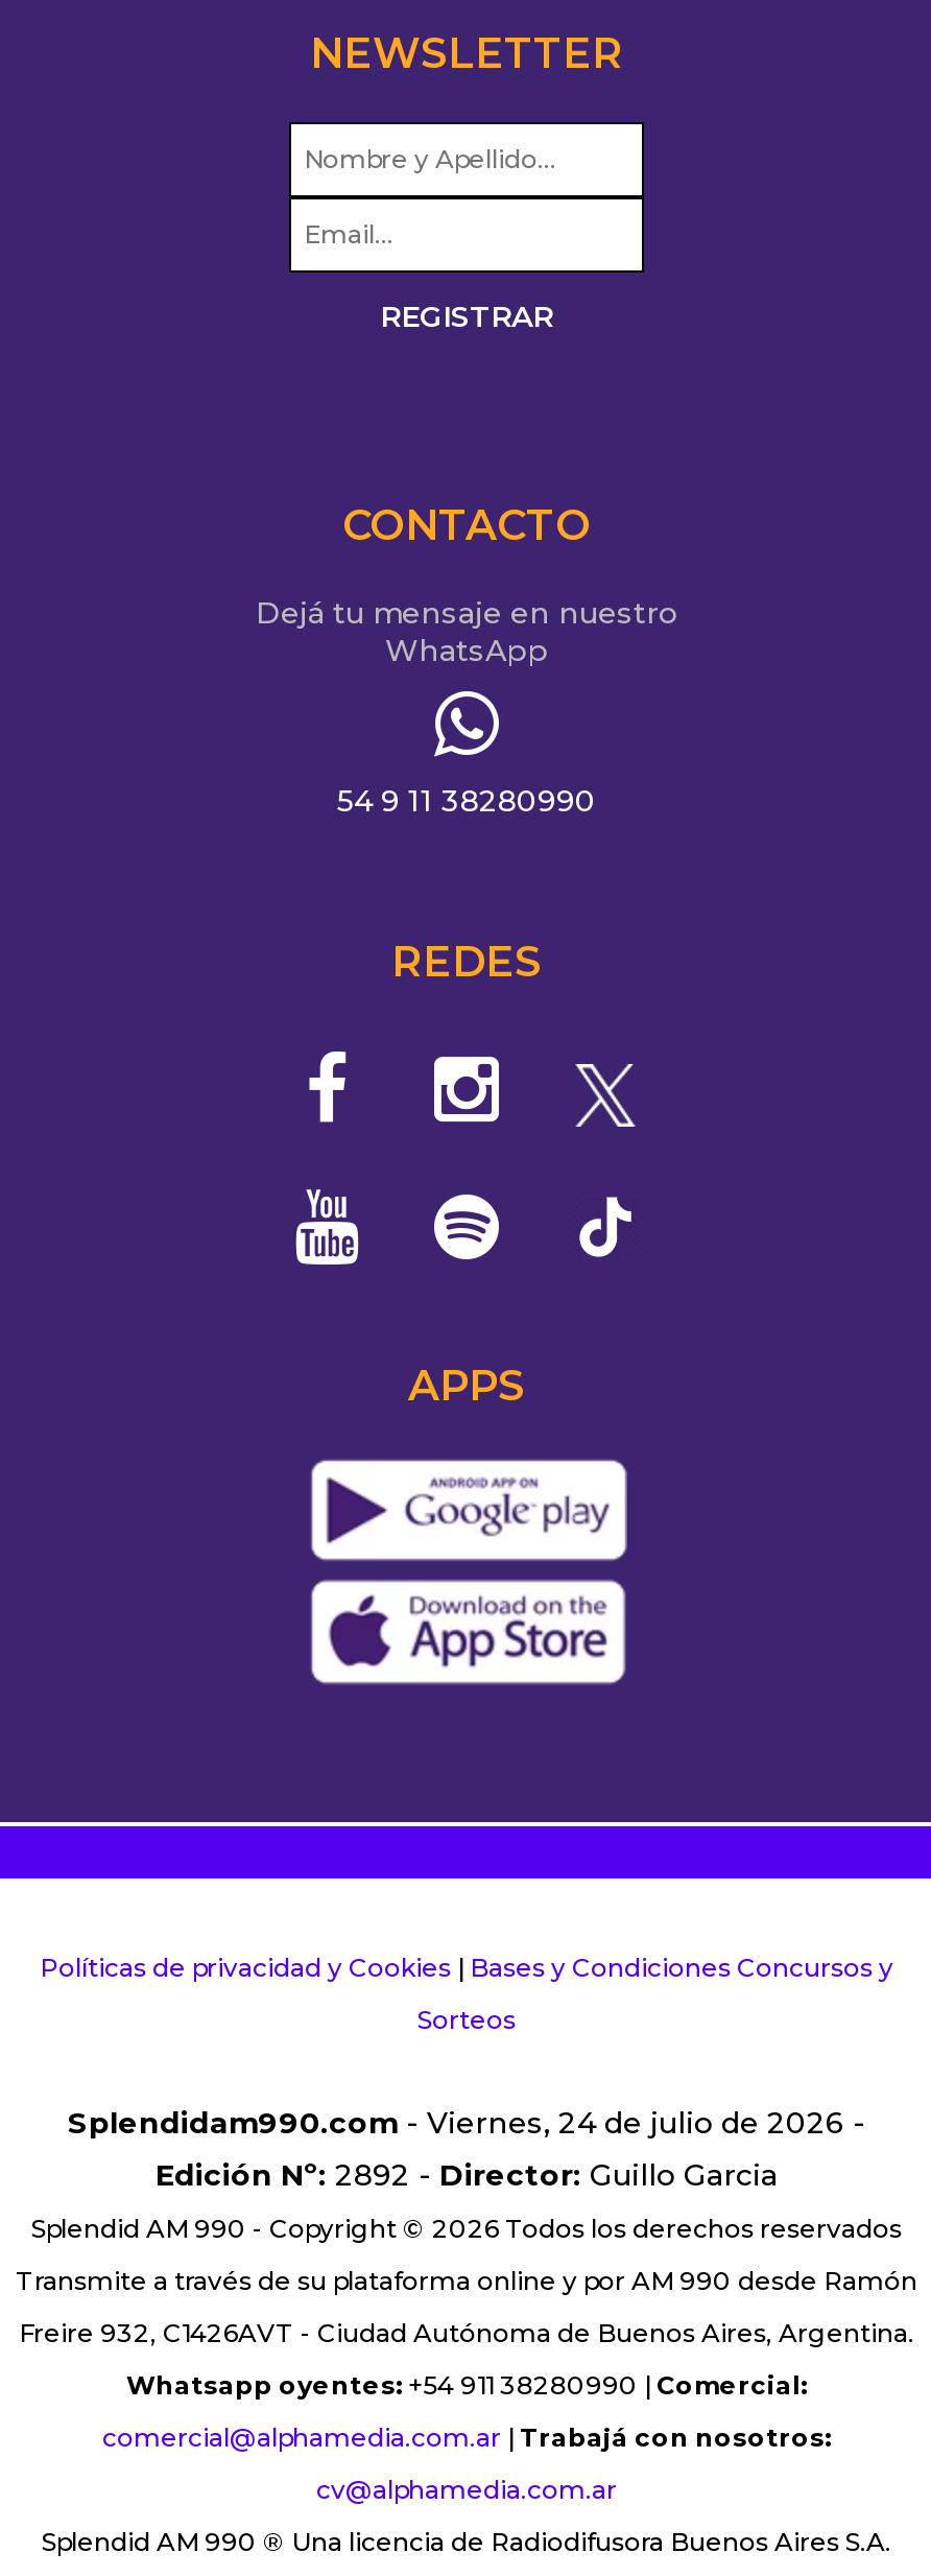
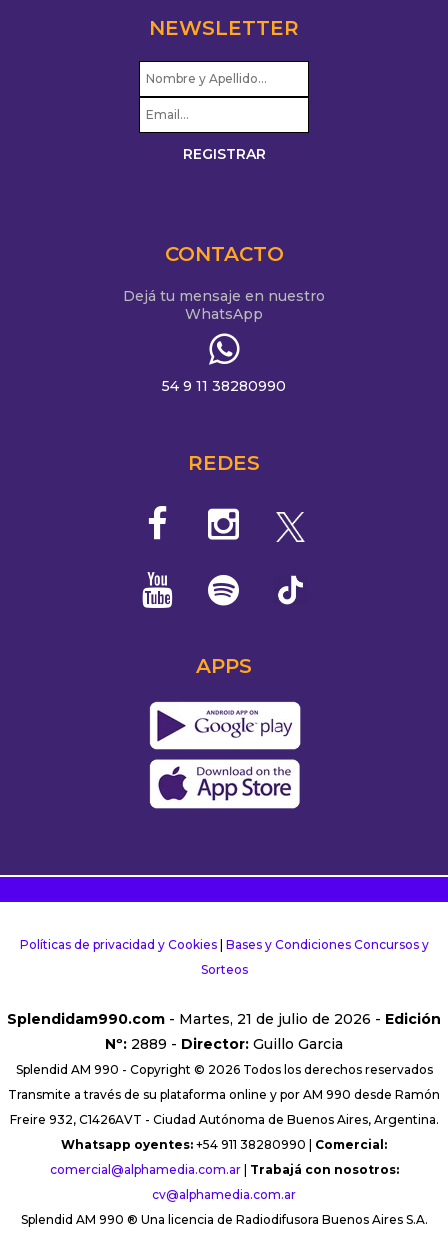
- Splendidam990.com - Viernes, 24 de julio de 2026 -
- Edición Nº: 2892 - Director: Guillo Garcia
+ Splendidam990.com - Martes, 21 de julio de 2026 - Edición
+ Nº: 2889 - Director: Guillo Garcia
